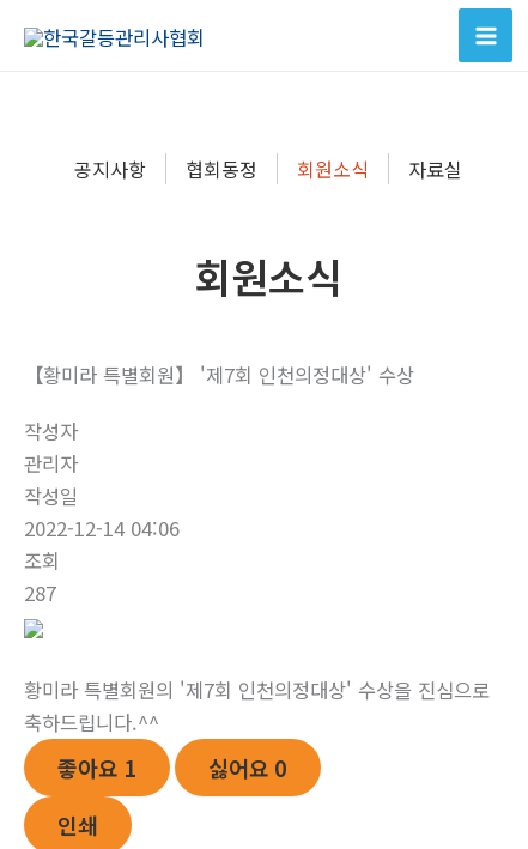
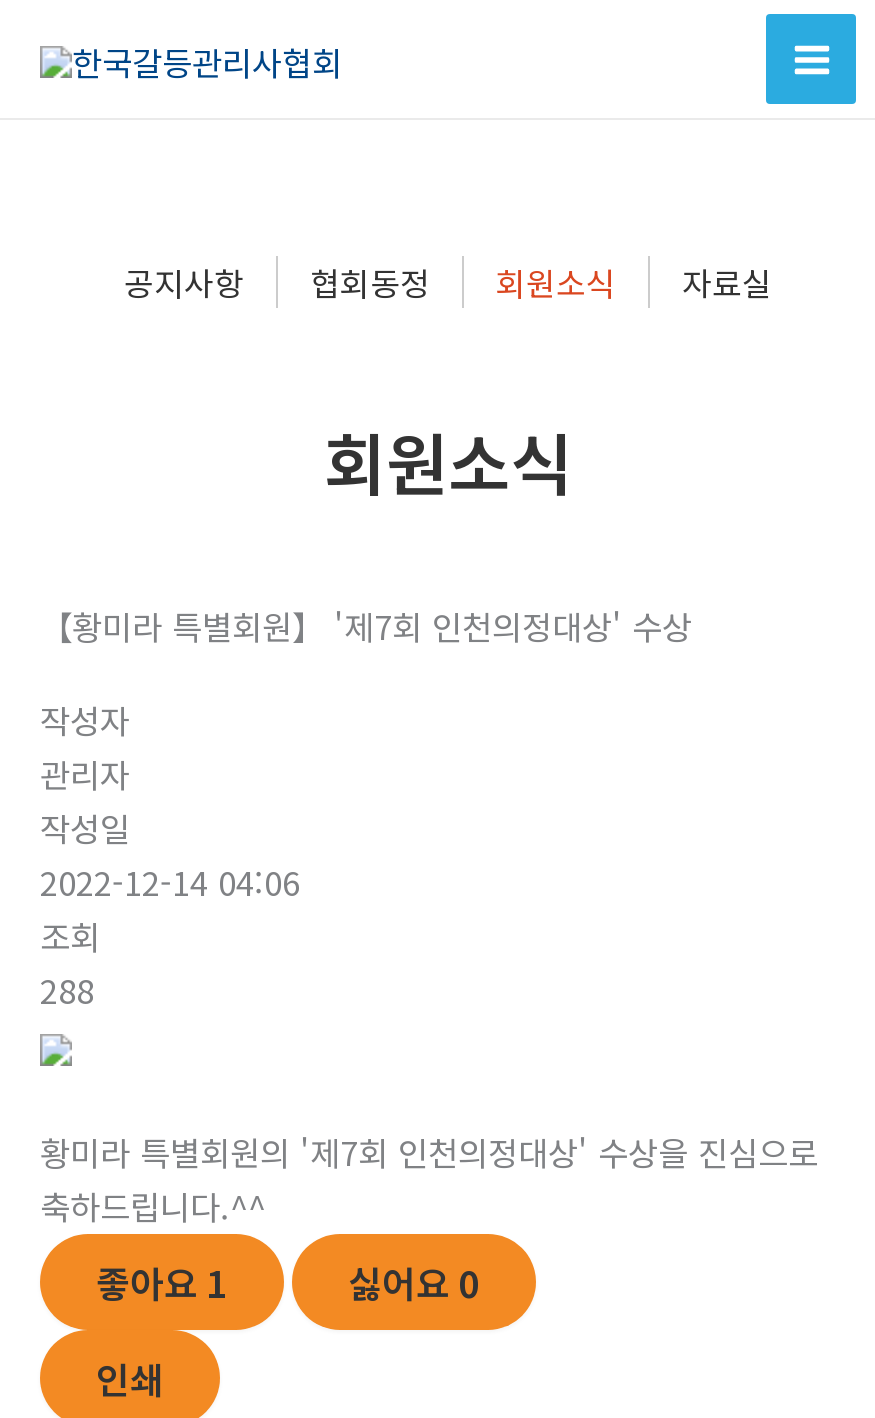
- 287
+ 288
